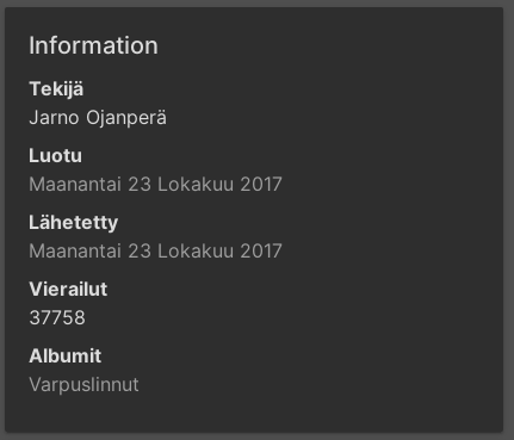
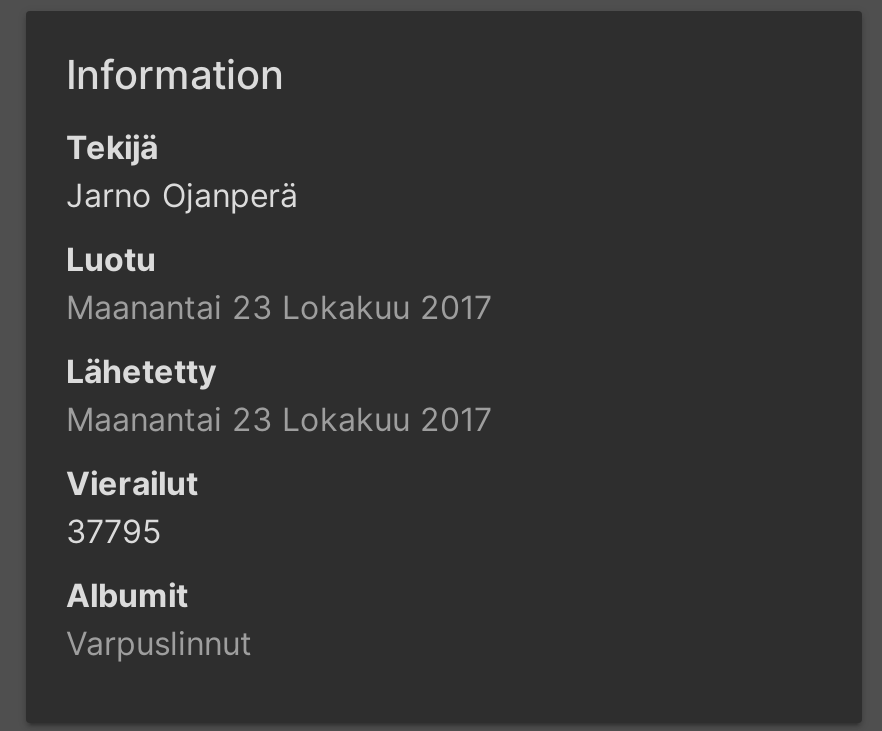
- 37758
+ 37795
